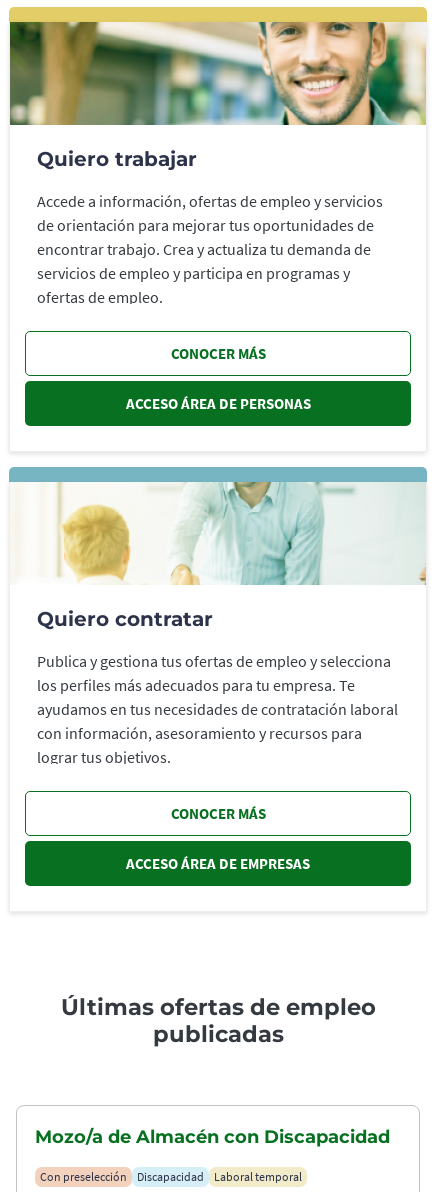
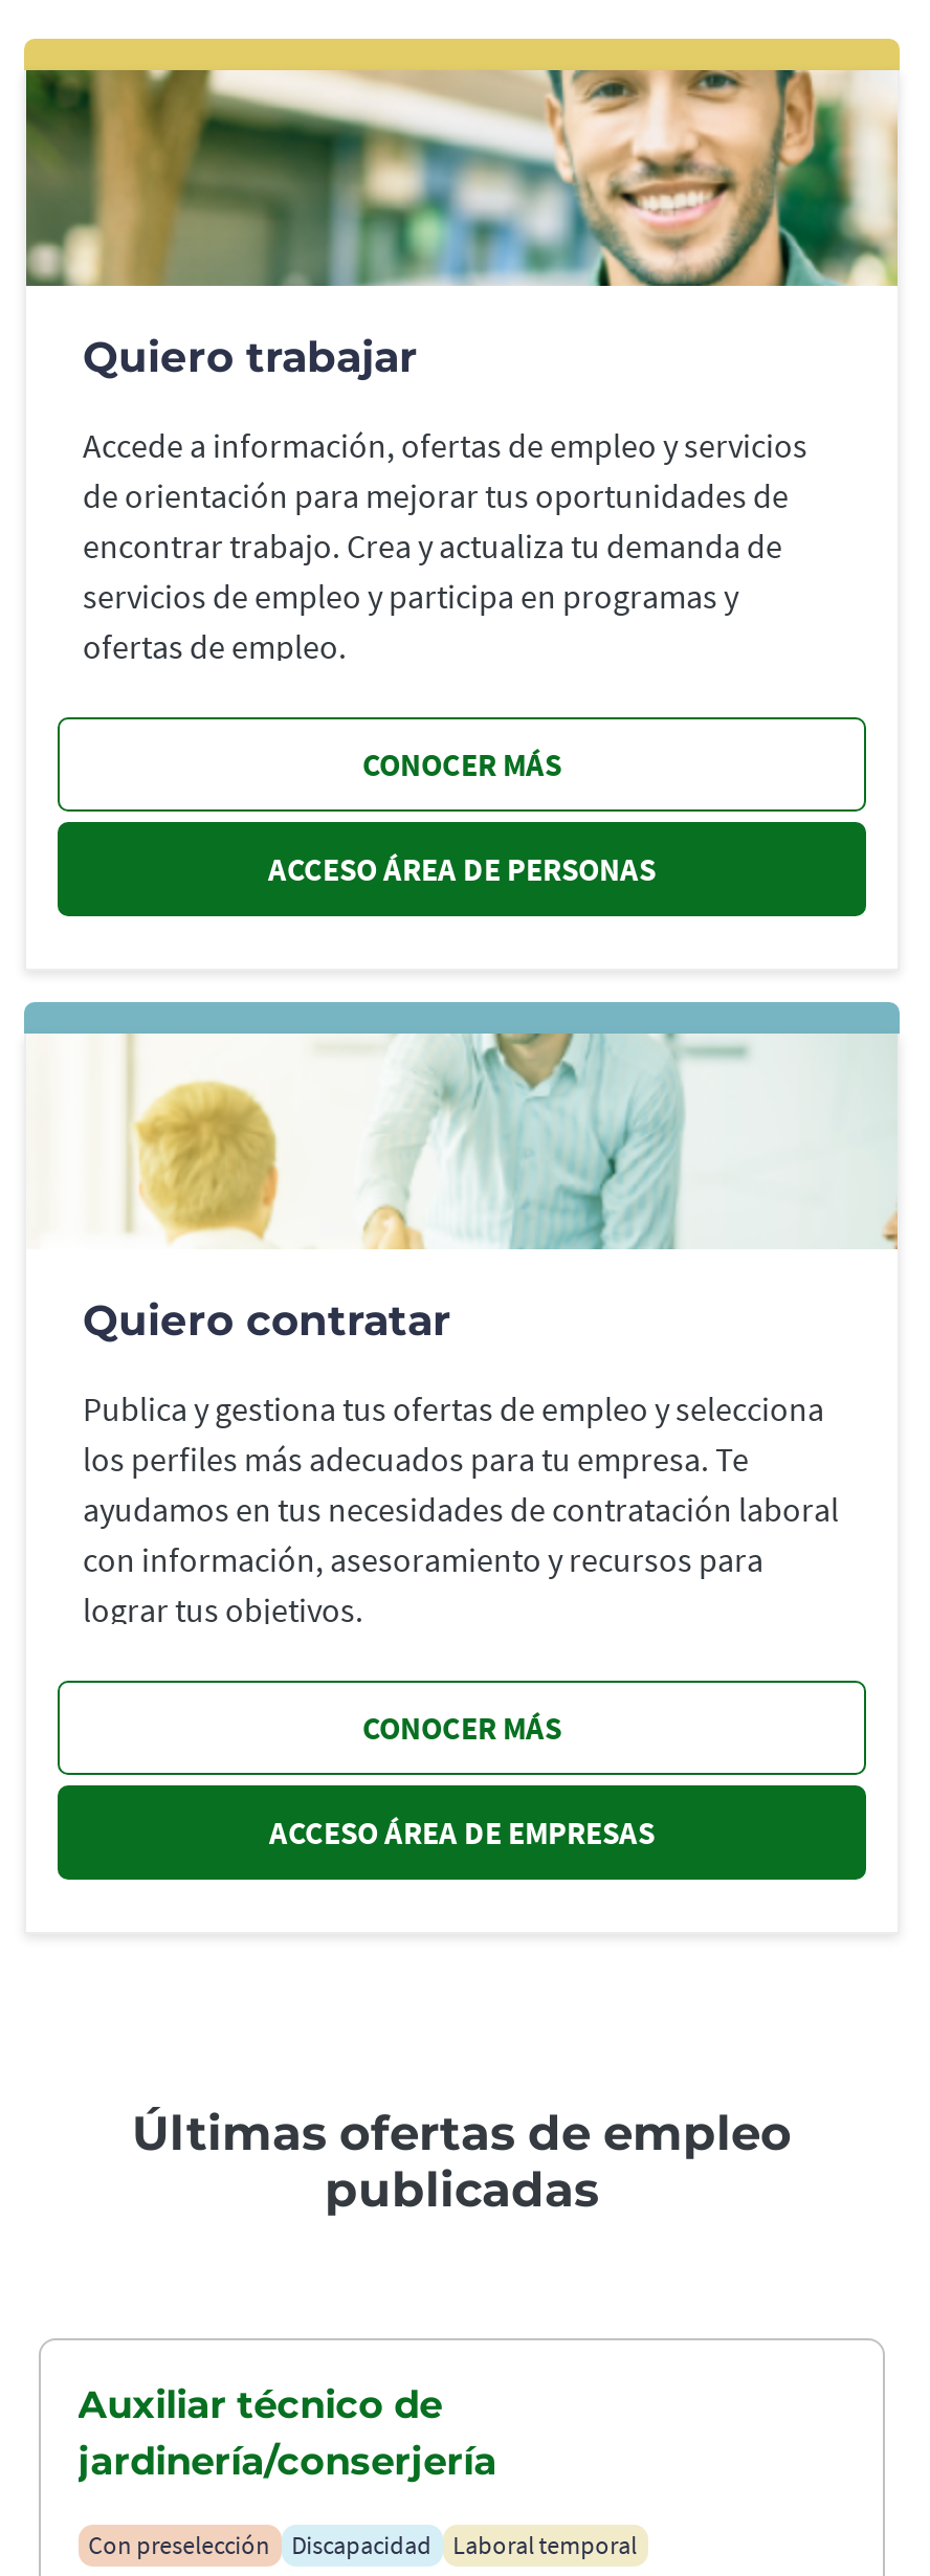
- Mozo/a de Almacén con Discapacidad
+ Auxiliar técnico de
+ jardinería/conserjería
